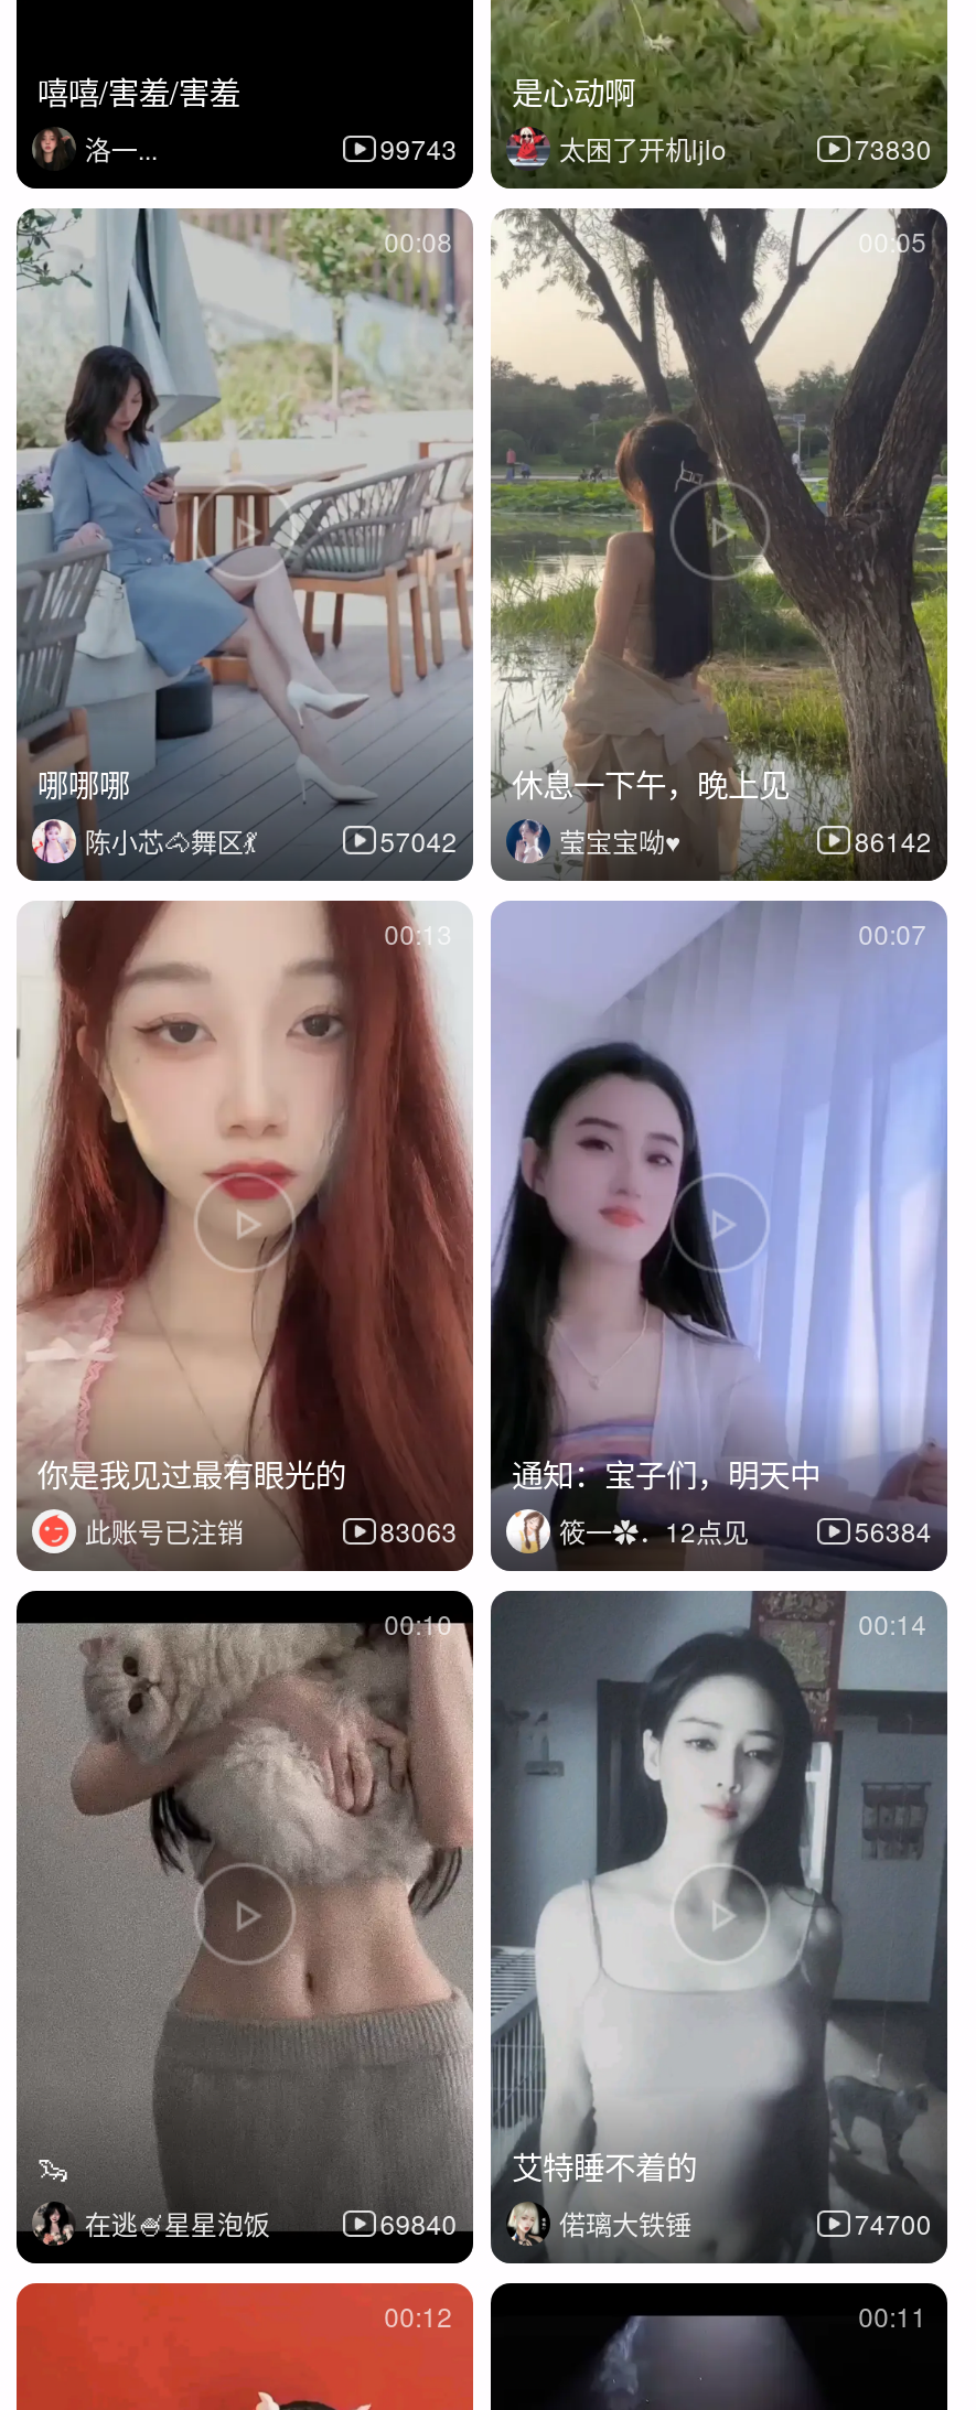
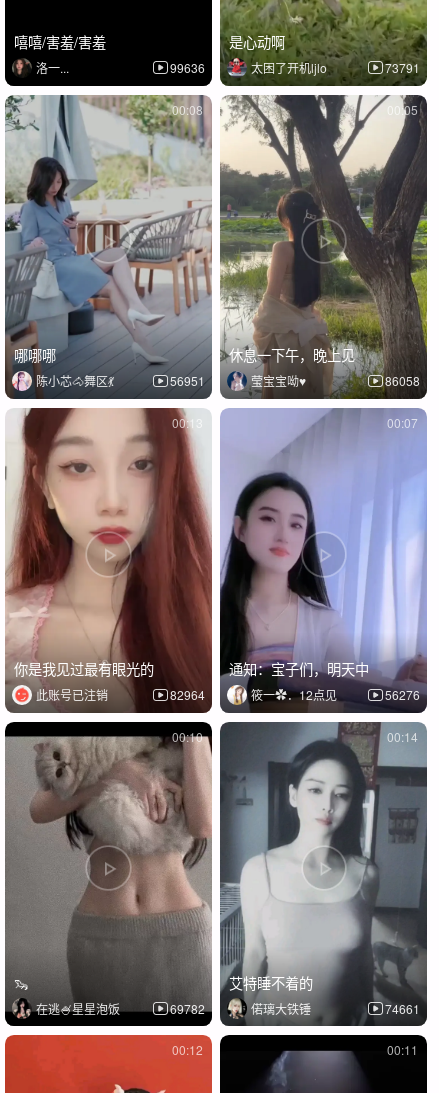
- 99743
+ 99636

- 73830
+ 73791

- 57042
+ 56951

- 86142
+ 86058

- 83063
+ 82964

- 56384
+ 56276

- 69840
+ 69782

- 74700
+ 74661
